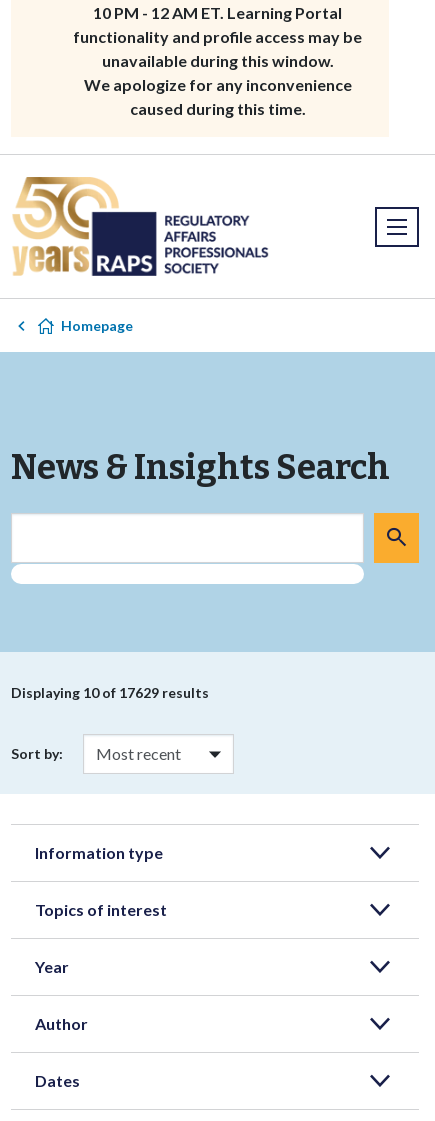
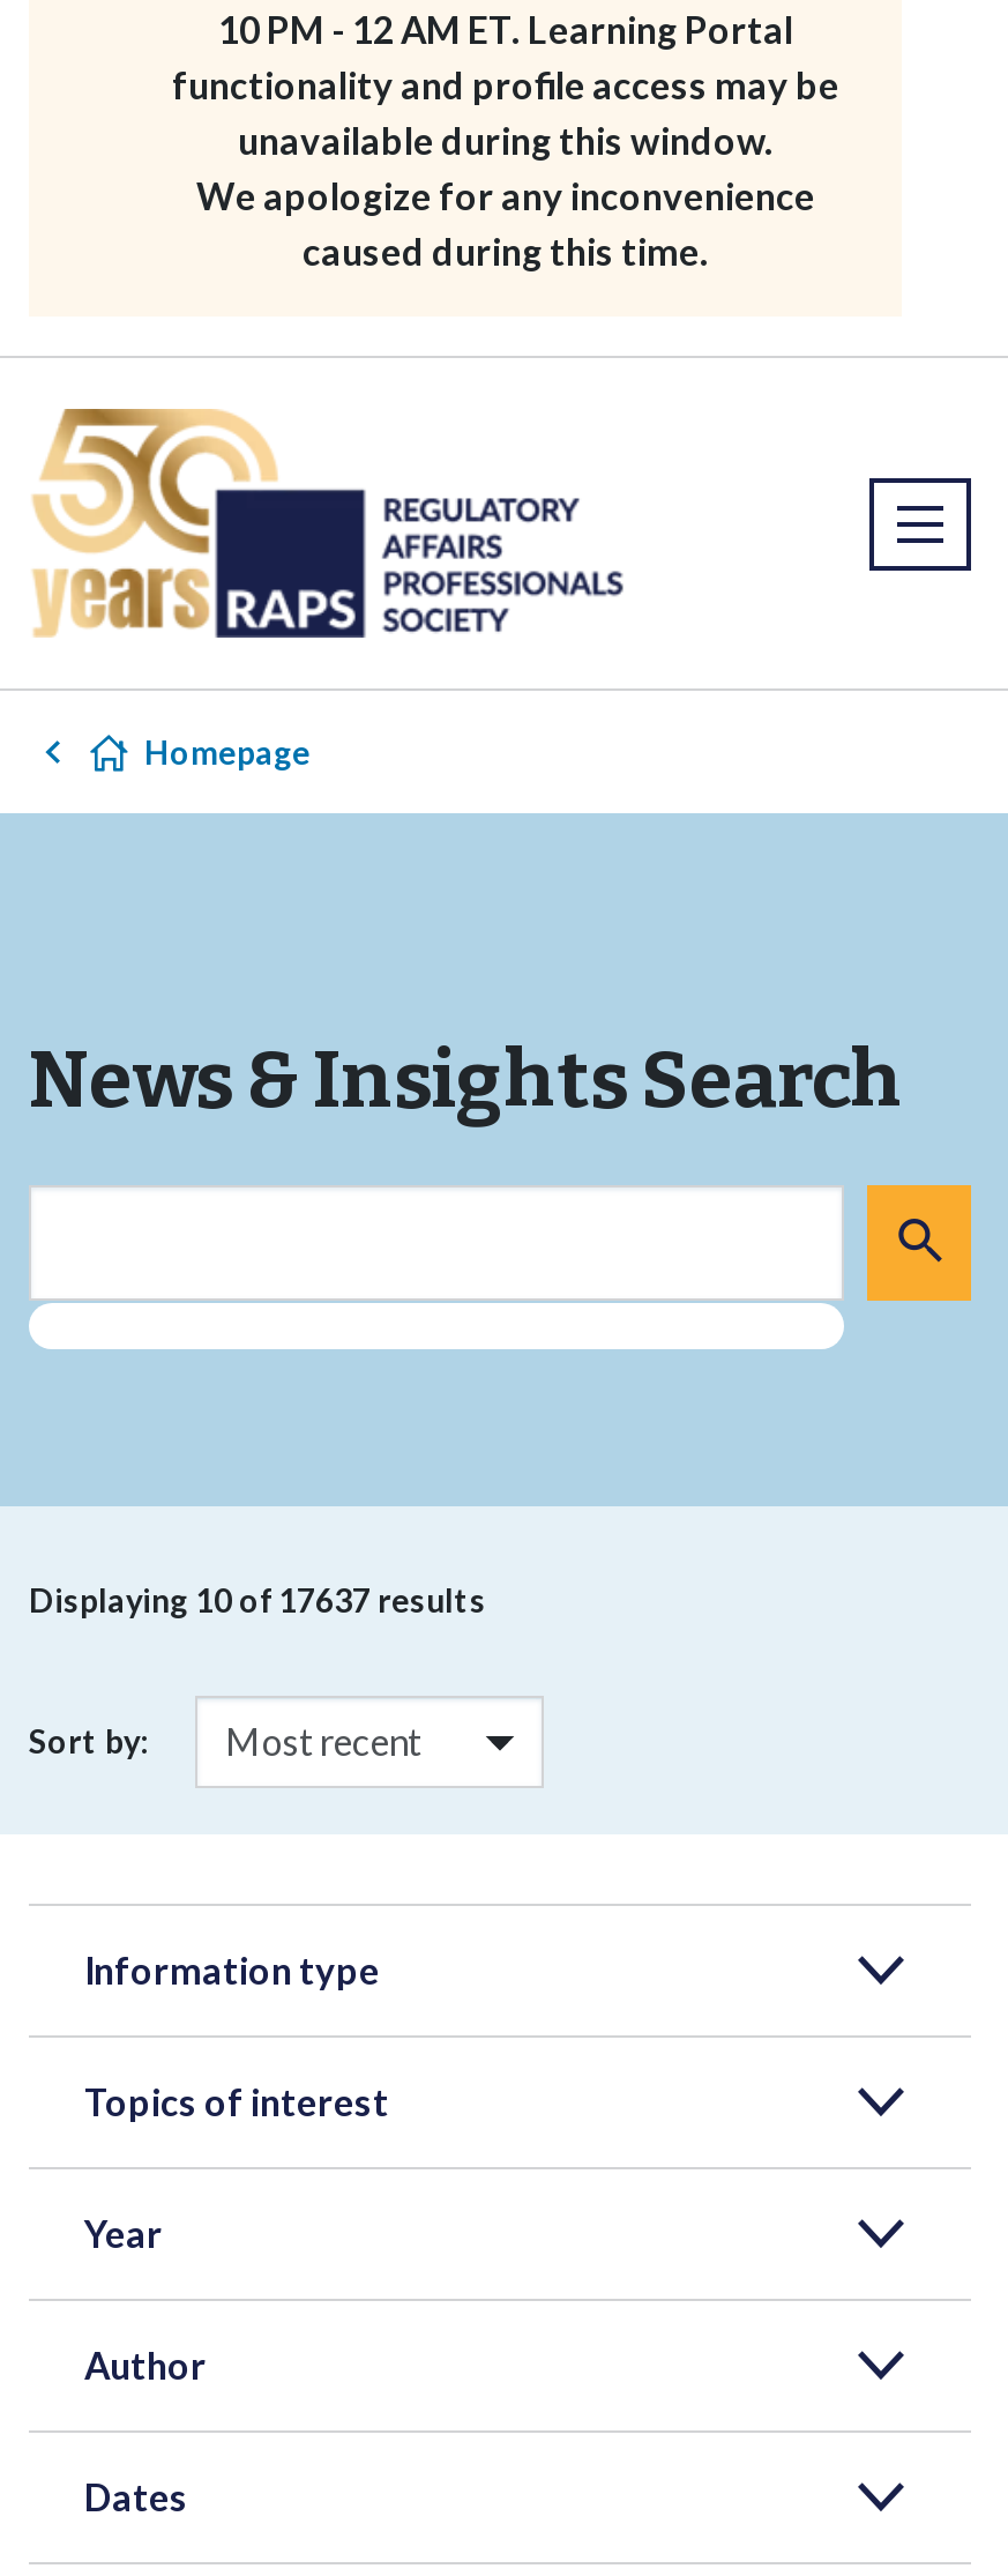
- Displaying 10 of 17629 results
+ Displaying 10 of 17637 results
